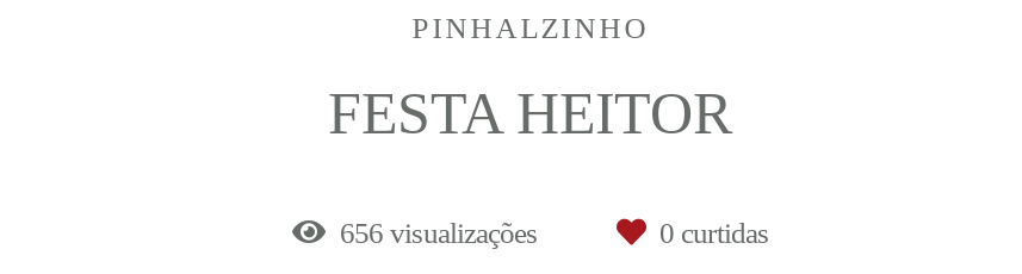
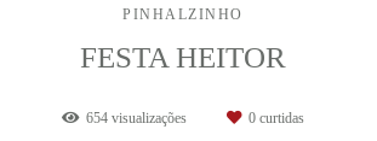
- 656 visualizações
+ 654 visualizações
